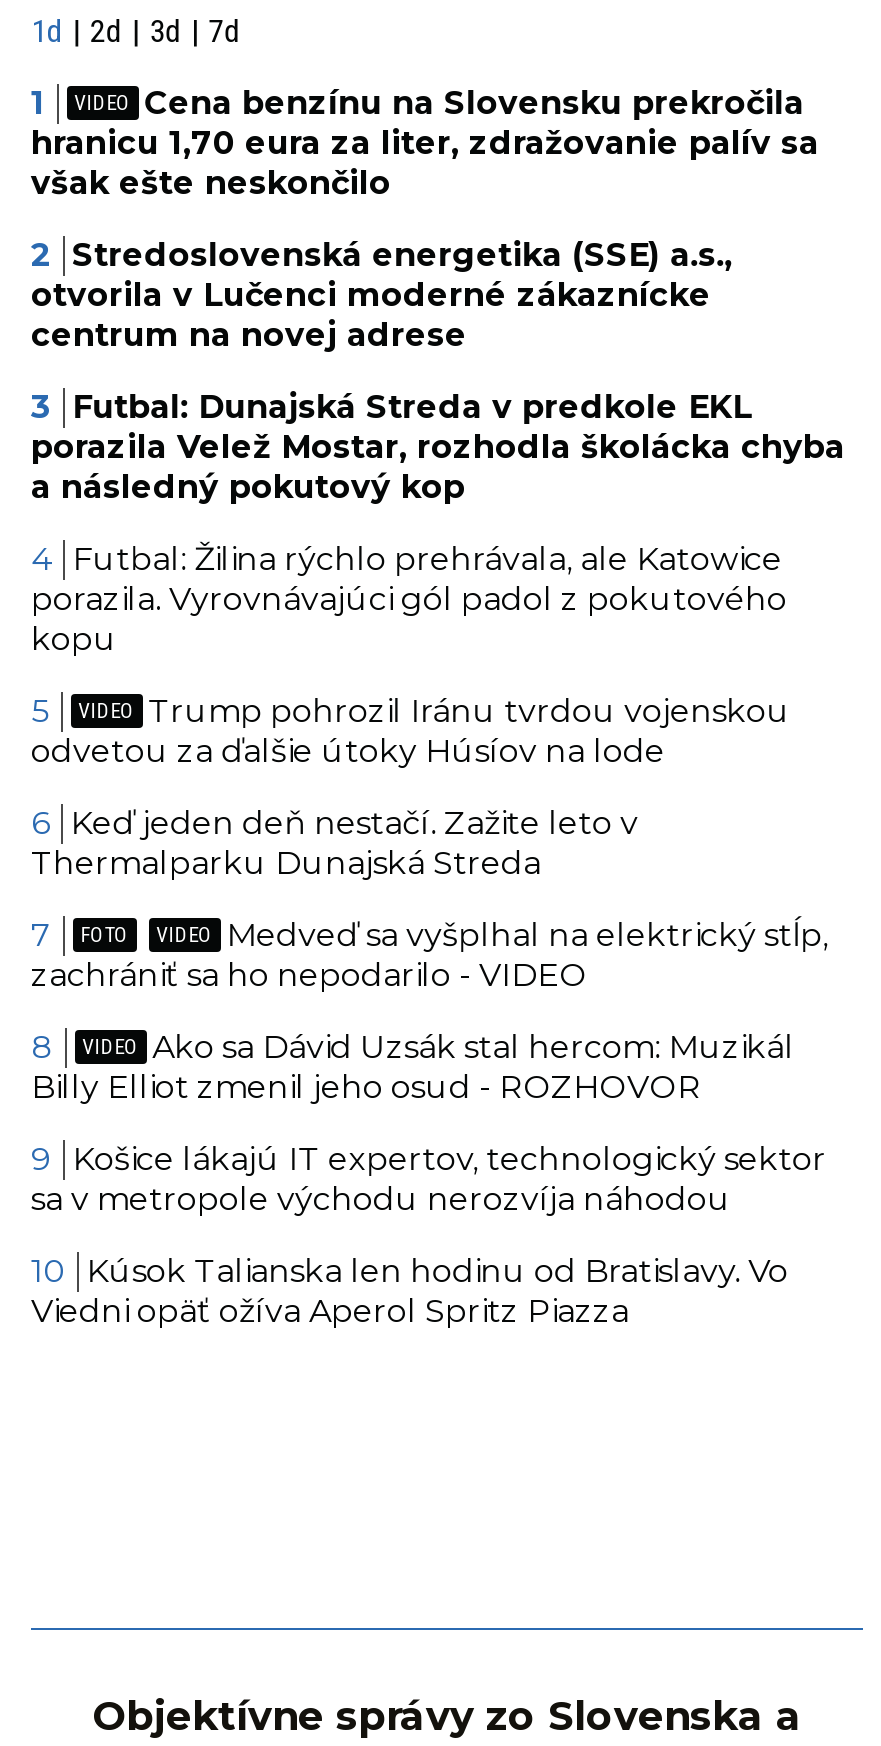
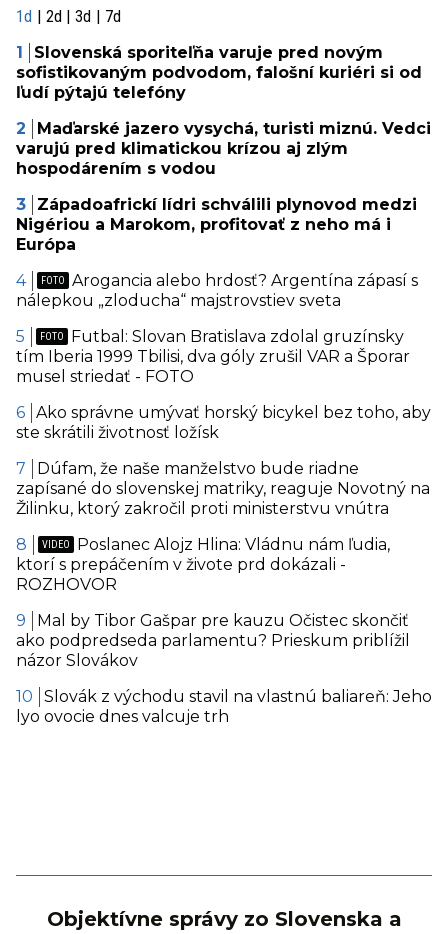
- Cena benzínu na Slovensku prekročila
- hranicu 1,70 eura za liter, zdražovanie palív sa
- však ešte neskončilo
+ Slovenská sporiteľňa varuje pred novým
+ sofistikovaným podvodom, falošní kuriéri si od
+ ľudí pýtajú telefóny

- Stredoslovenská energetika (SSE) a.s.,
- otvorila v Lučenci moderné zákaznícke
- centrum na novej adrese
+ Maďarské jazero vysychá, turisti miznú. Vedci
+ varujú pred klimatickou krízou aj zlým
+ hospodárením s vodou

- Futbal: Dunajská Streda v predkole EKL
- porazila Velež Mostar, rozhodla školácka chyba
- a následný pokutový kop
+ Západoafrickí lídri schválili plynovod medzi
+ Nigériou a Marokom, profitovať z neho má i
+ Európa

- Futbal: Žilina rýchlo prehrávala, ale Katowice
- porazila. Vyrovnávajúci gól padol z pokutového
- kopu
+ Arogancia alebo hrdosť? Argentína zápasí s
+ nálepkou „zloducha“ majstrovstiev sveta

- Trump pohrozil Iránu tvrdou vojenskou
- odvetou za ďalšie útoky Húsíov na lode
+ Futbal: Slovan Bratislava zdolal gruzínsky
+ tím Iberia 1999 Tbilisi, dva góly zrušil VAR a Šporar
+ musel striedať - FOTO

- Keď jeden deň nestačí. Zažite leto v
- Thermalparku Dunajská Streda
+ Ako správne umývať horský bicykel bez toho, aby
+ ste skrátili životnosť ložísk

- Medveď sa vyšplhal na elektrický stĺp,
- zachrániť sa ho nepodarilo - VIDEO
+ Dúfam, že naše manželstvo bude riadne
+ zapísané do slovenskej matriky, reaguje Novotný na
+ Žilinku, ktorý zakročil proti ministerstvu vnútra

- Ako sa Dávid Uzsák stal hercom: Muzikál
- Billy Elliot zmenil jeho osud - ROZHOVOR
+ Poslanec Alojz Hlina: Vládnu nám ľudia,
+ ktorí s prepáčením v živote prd dokázali -
+ ROZHOVOR

- Košice lákajú IT expertov, technologický sektor
- sa v metropole východu nerozvíja náhodou
+ Mal by Tibor Gašpar pre kauzu Očistec skončiť
+ ako podpredseda parlamentu? Prieskum priblížil
+ názor Slovákov

- Kúsok Talianska len hodinu od Bratislavy. Vo
- Viedni opäť ožíva Aperol Spritz Piazza
+ Slovák z východu stavil na vlastnú baliareň: Jeho
+ lyo ovocie dnes valcuje trh
